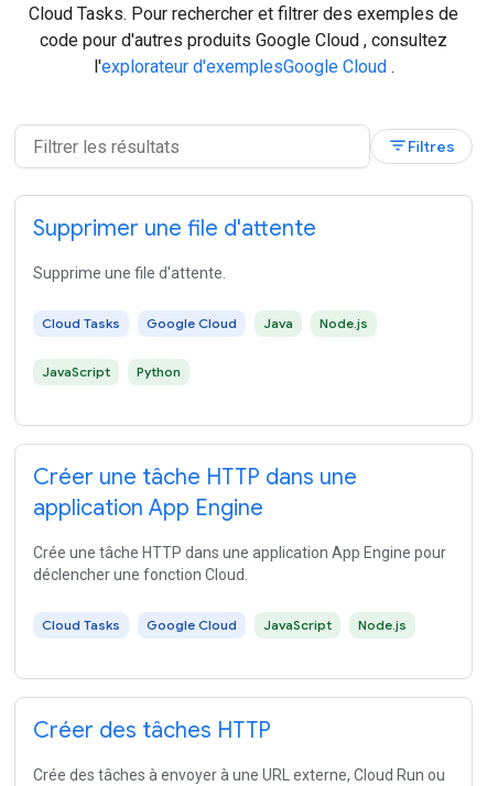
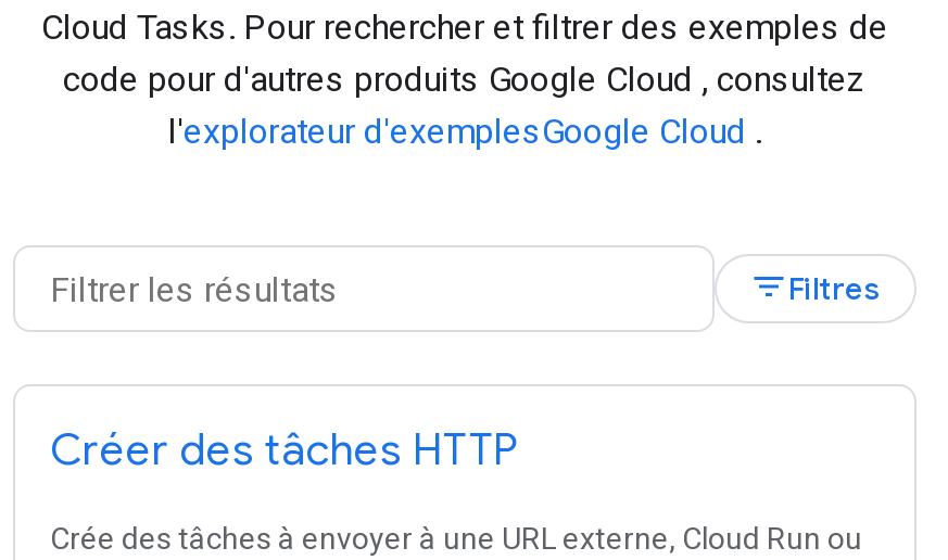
- Supprimer une file d'attente
- Supprime une file d'attente.
- Cloud Tasks
- Google Cloud
- Java
- Node.js
- JavaScript
- Python

- Créer une tâche HTTP dans une
- application App Engine
- Crée une tâche HTTP dans une application App Engine pour
- déclencher une fonction Cloud.
- Cloud Tasks
- Google Cloud
- JavaScript
- Node.js
